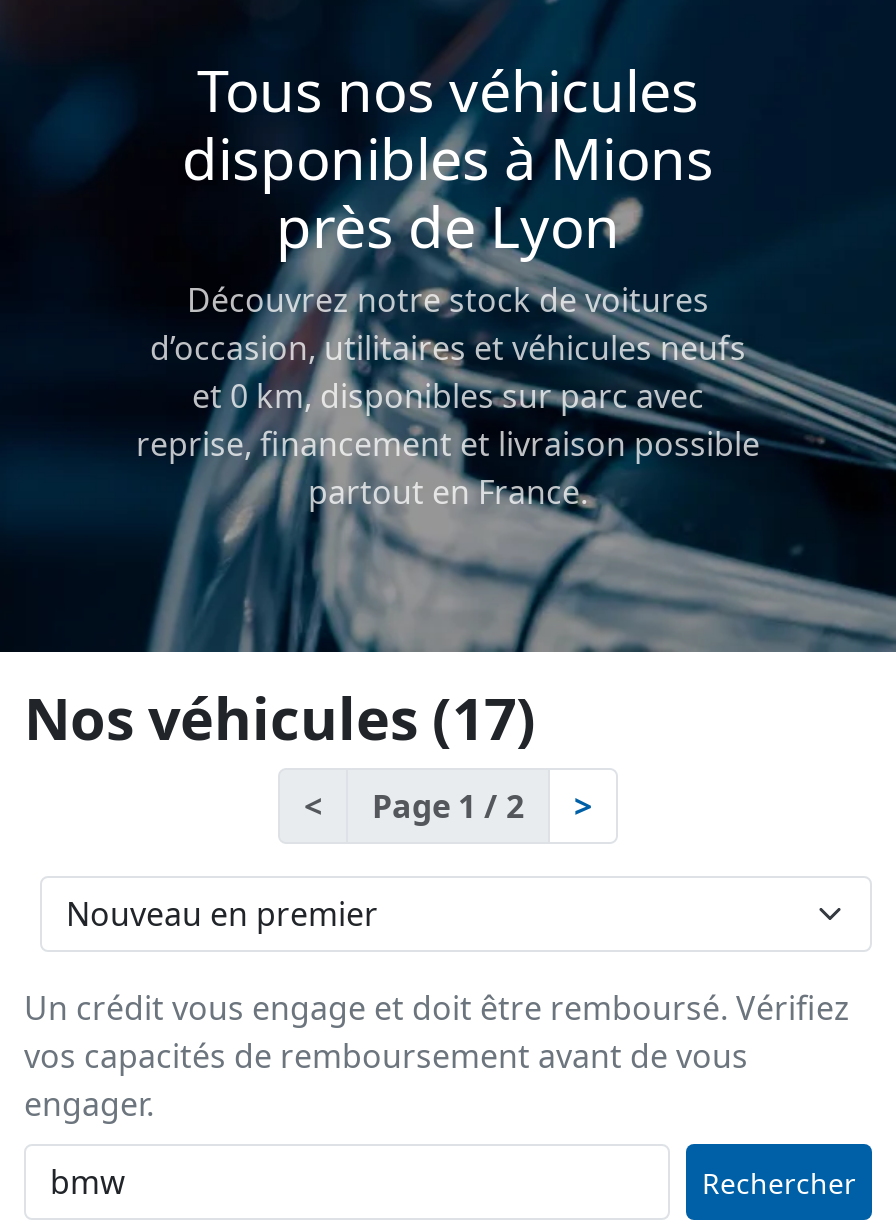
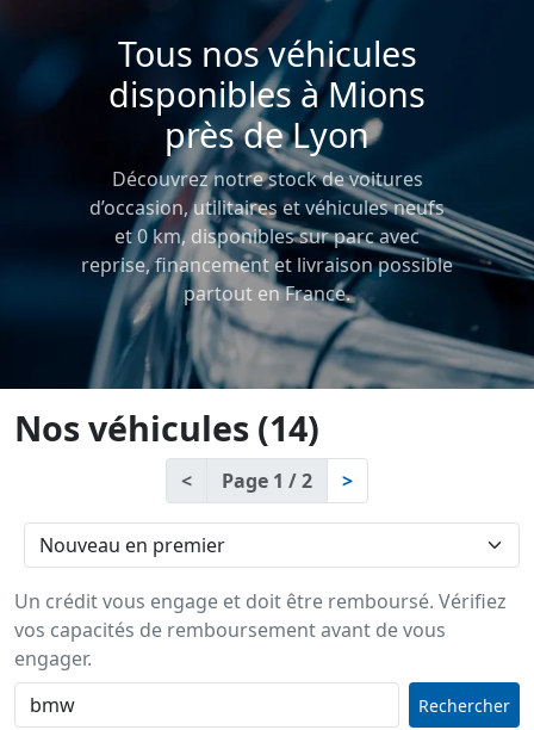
- Nos véhicules (17)
+ Nos véhicules (14)
